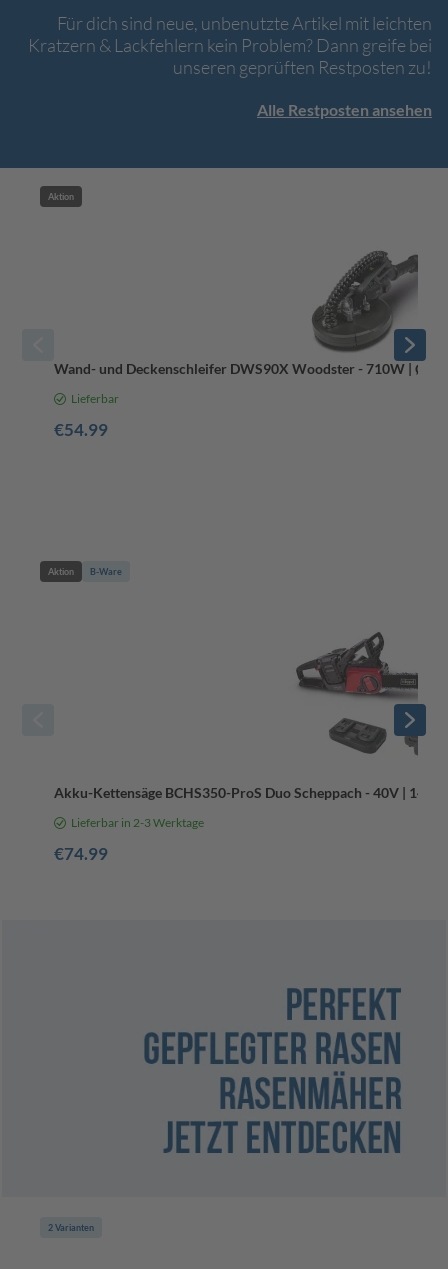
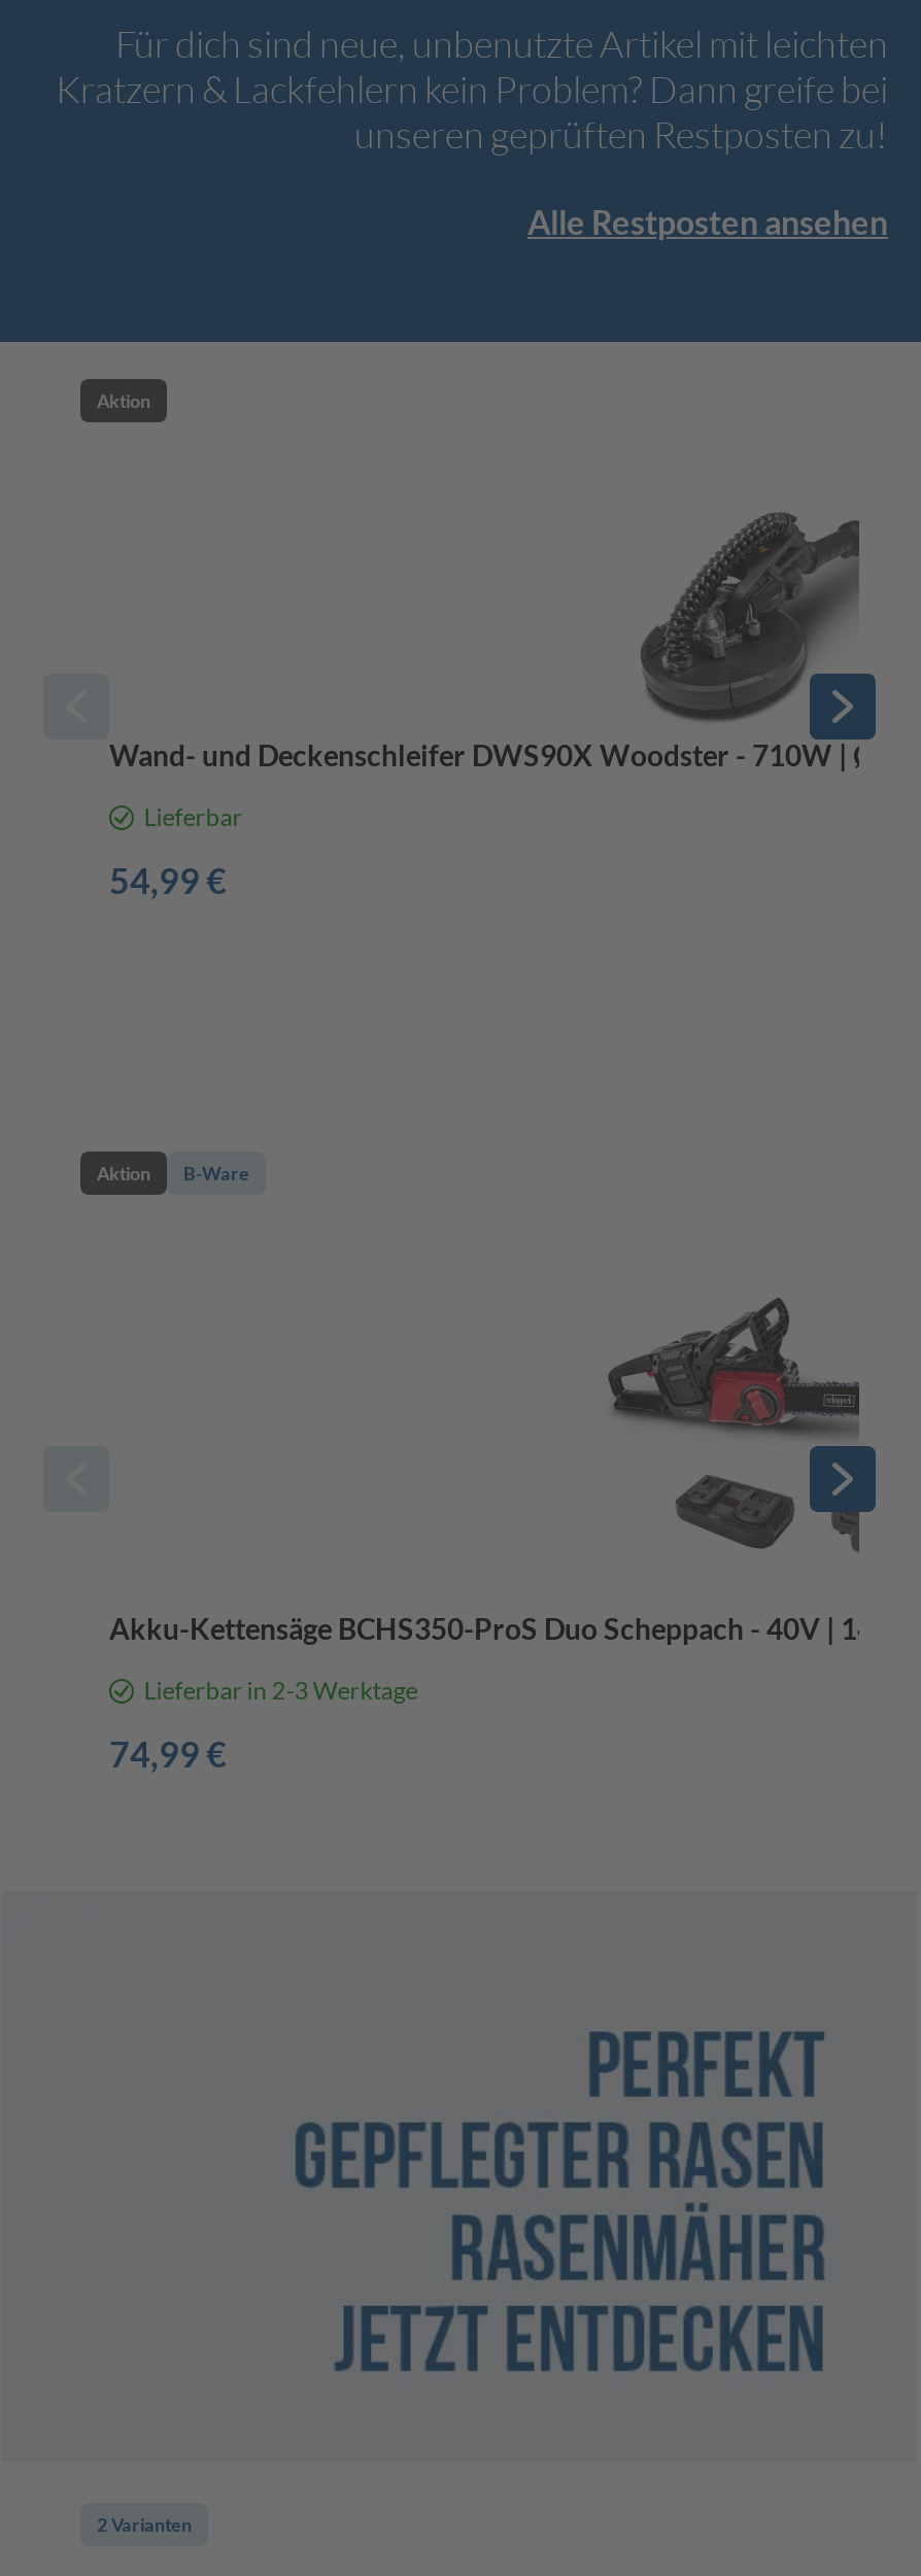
- €54.99
+ 54,99 €

- €74.99
+ 74,99 €
